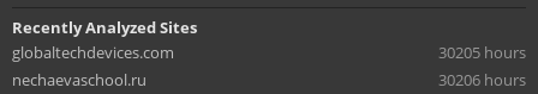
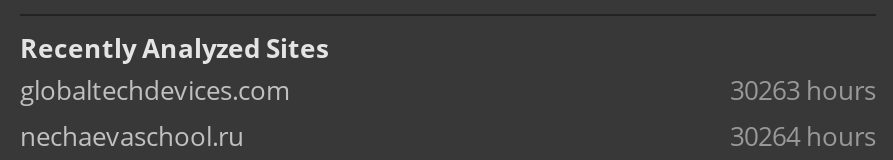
- 30205 hours
+ 30263 hours

- 30206 hours
+ 30264 hours
